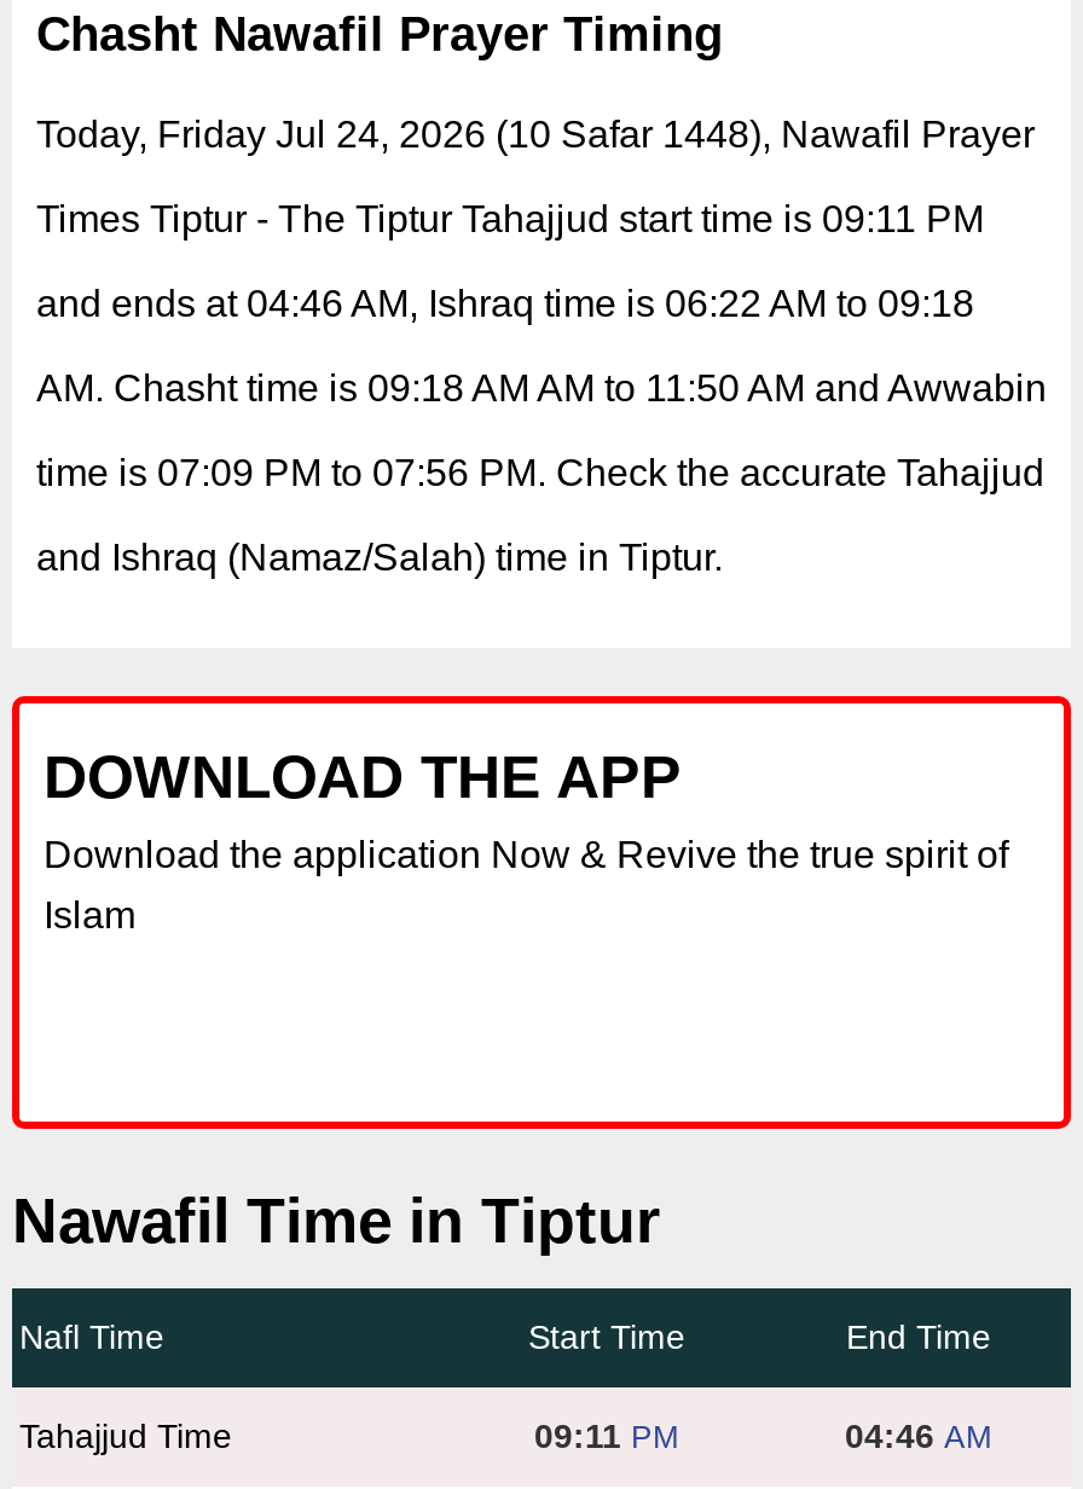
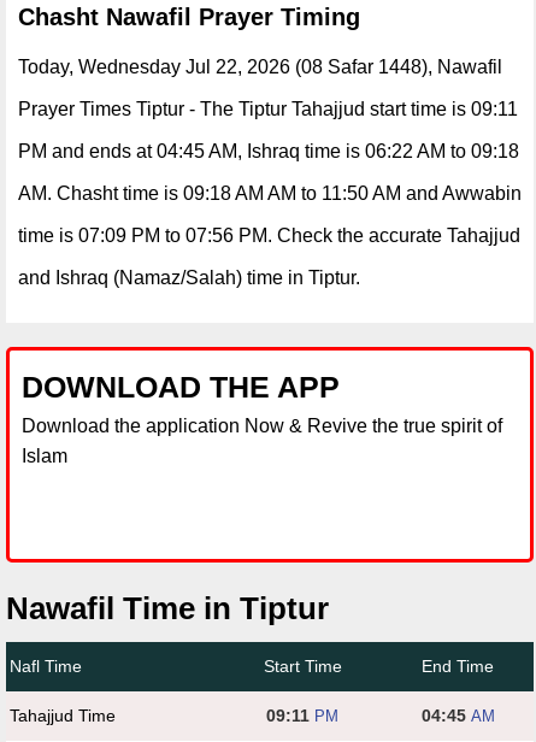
- Today, Friday Jul 24, 2026 (10 Safar 1448), Nawafil Prayer
+ Today, Wednesday Jul 22, 2026 (08 Safar 1448), Nawafil

- Times Tiptur - The Tiptur Tahajjud start time is 09:11 PM
+ Prayer Times Tiptur - The Tiptur Tahajjud start time is 09:11

- and ends at 04:46 AM, Ishraq time is 06:22 AM to 09:18
+ PM and ends at 04:45 AM, Ishraq time is 06:22 AM to 09:18

- 04:46 AM
+ 04:45 AM
